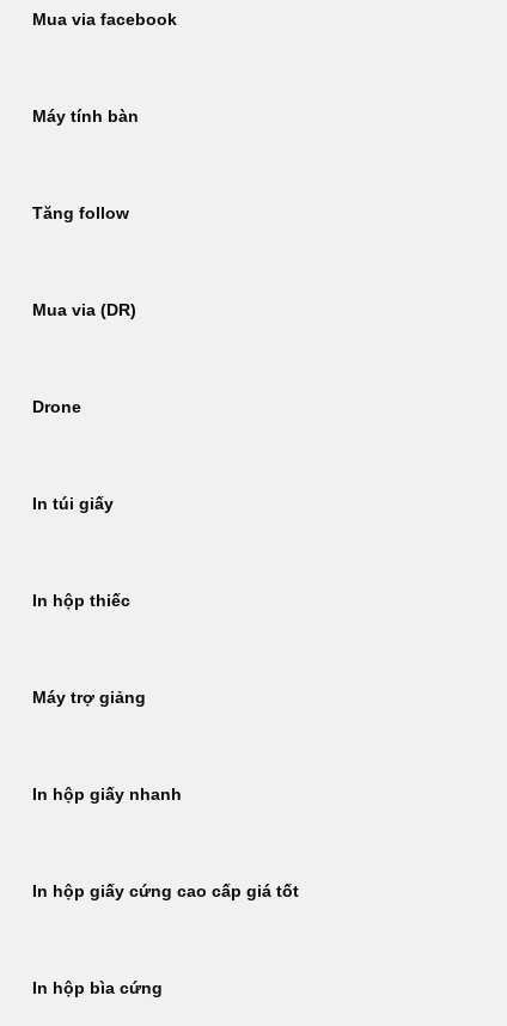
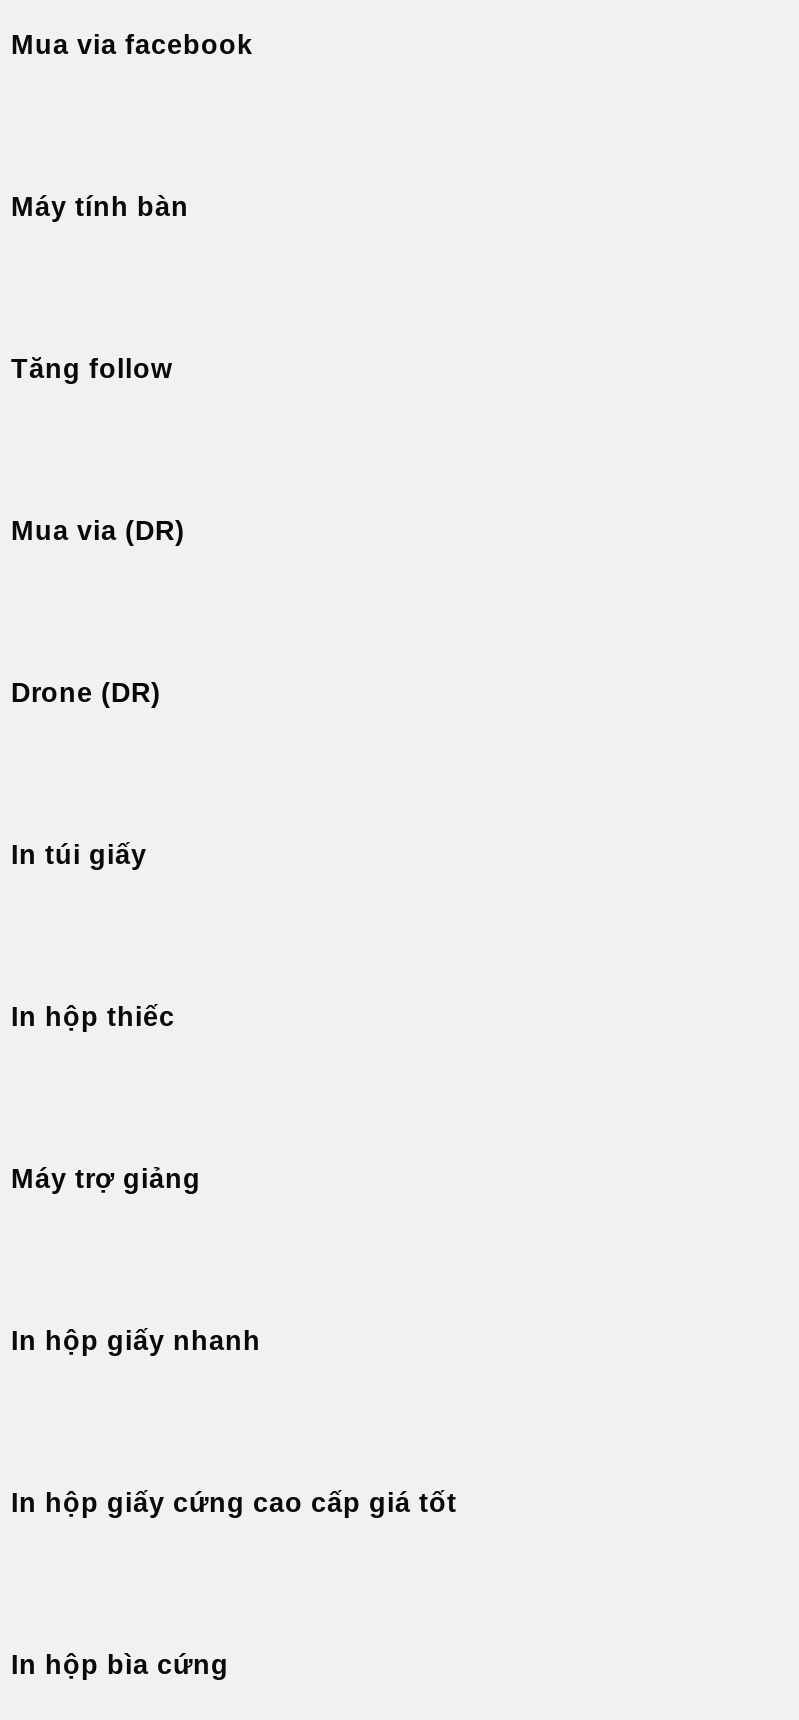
- Drone
+ Drone (DR)
